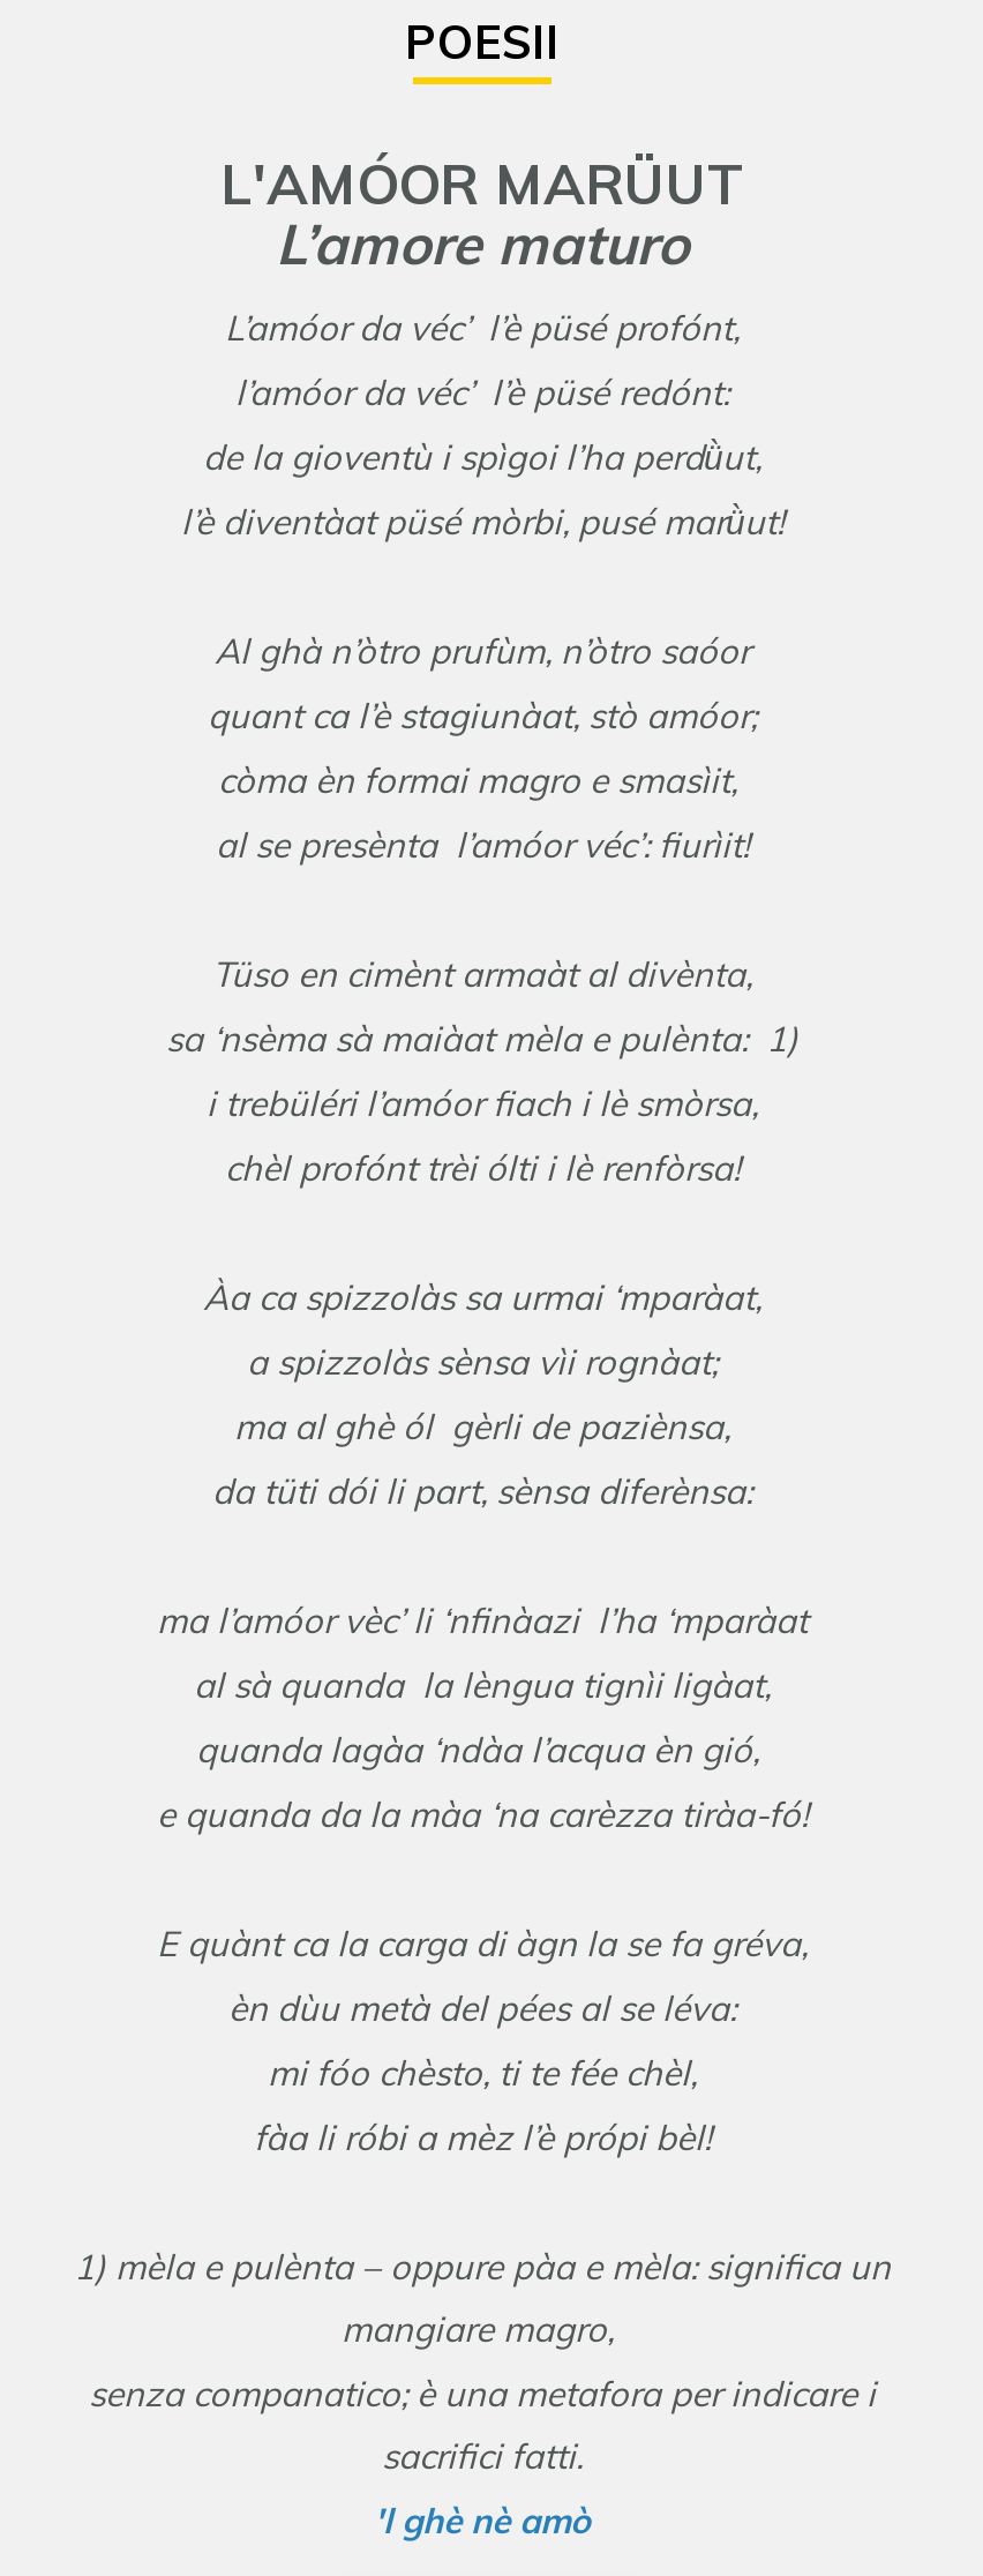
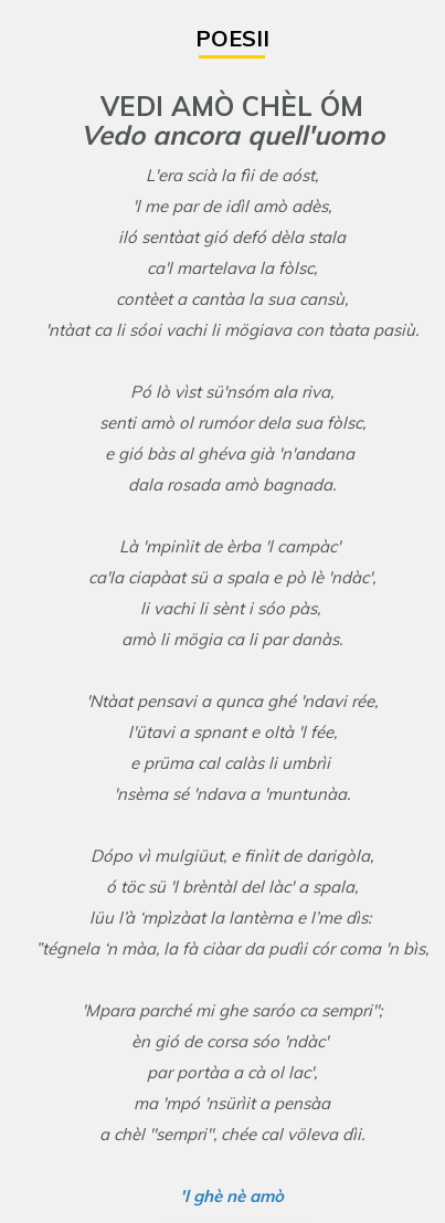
- L'AMÓOR MARÜUT
- L’amore maturo
- L’amóor da véc’ l’è püsé profónt,
- l’amóor da véc’ l’è püsé redónt:
- de la gioventù i spìgoi l’ha perdǜut,
- l’è diventàat püsé mòrbi, pusé marǜut!
- Al ghà n’òtro prufùm, n’òtro saóor
- quant ca l’è stagiunàat, stò amóor;
- còma èn formai magro e smasìit,
- al se presènta l’amóor véc’: fiurìit!
- Tüso en cimènt armaàt al divènta,
- sa ‘nsèma sà maiàat mèla e pulènta: 1)
- i trebüléri l’amóor fiach i lè smòrsa,
- chèl profónt trèi ólti i lè renfòrsa!
- Àa ca spizzolàs sa urmai ‘mparàat,
- a spizzolàs sènsa vìi rognàat;
- ma al ghè ól gèrli de paziènsa,
- da tüti dói li part, sènsa diferènsa:
- ma l’amóor vèc’ li ‘nfinàazi l’ha ‘mparàat
- al sà quanda la lèngua tignìi ligàat,
- quanda lagàa ‘ndàa l’acqua èn gió,
- e quanda da la màa ‘na carèzza tiràa-fó!
- E quànt ca la carga di àgn la se fa gréva,
- èn dùu metà del pées al se léva:
- mi fóo chèsto, ti te fée chèl,
- fàa li róbi a mèz l’è própi bèl!
- 1) mèla e pulènta – oppure pàa e mèla: significa un
- mangiare magro,
- senza companatico; è una metafora per indicare i
- sacrifici fatti.
+ VEDI AMÒ CHÈL ÓM
+ Vedo ancora quell'uomo
+ L'era scià la fìi de aóst,
+ 'l me par de idìl amò adès,
+ iló sentàat gió defó dèla stala
+ ca'l martelava la fòlsc,
+ contèet a cantàa la sua cansù,
+ 'ntàat ca li sóoi vachi li mögiava con tàata pasiù.
+ Pó lò vìst sü'nsóm ala riva,
+ senti amò ol rumóor dela sua fòlsc,
+ e gió bàs al ghéva già 'n'andana
+ dala rosada amò bagnada.
+ Là 'mpinìit de èrba 'l campàc'
+ ca'la ciapàat sü a spala e pò lè 'ndàc',
+ li vachi li sènt i sóo pàs,
+ amò li mögia ca li par danàs.
+ 'Ntàat pensavi a qunca ghé 'ndavi rée,
+ l'ütavi a spnant e oltà 'l fée,
+ e prüma cal calàs li umbrìi
+ 'nsèma sé 'ndava a 'muntunàa.
+ Dópo vì mulgiüut, e finìit de darigòla,
+ ó töc sü 'l brèntàl del làc' a spala,
+ lüu l’à ‘mpìzàat la lantèrna e l’me dìs:
+ ”tégnela ‘n màa, la fà ciàar da pudìi cór coma 'n bìs,
+ 'Mpara parché mi ghe saróo ca sempri";
+ èn gió de corsa sóo 'ndàc'
+ par portàa a cà ol lac',
+ ma 'mpó 'nsürìit a pensàa
+ a chèl "sempri", chée cal völeva dìi.
